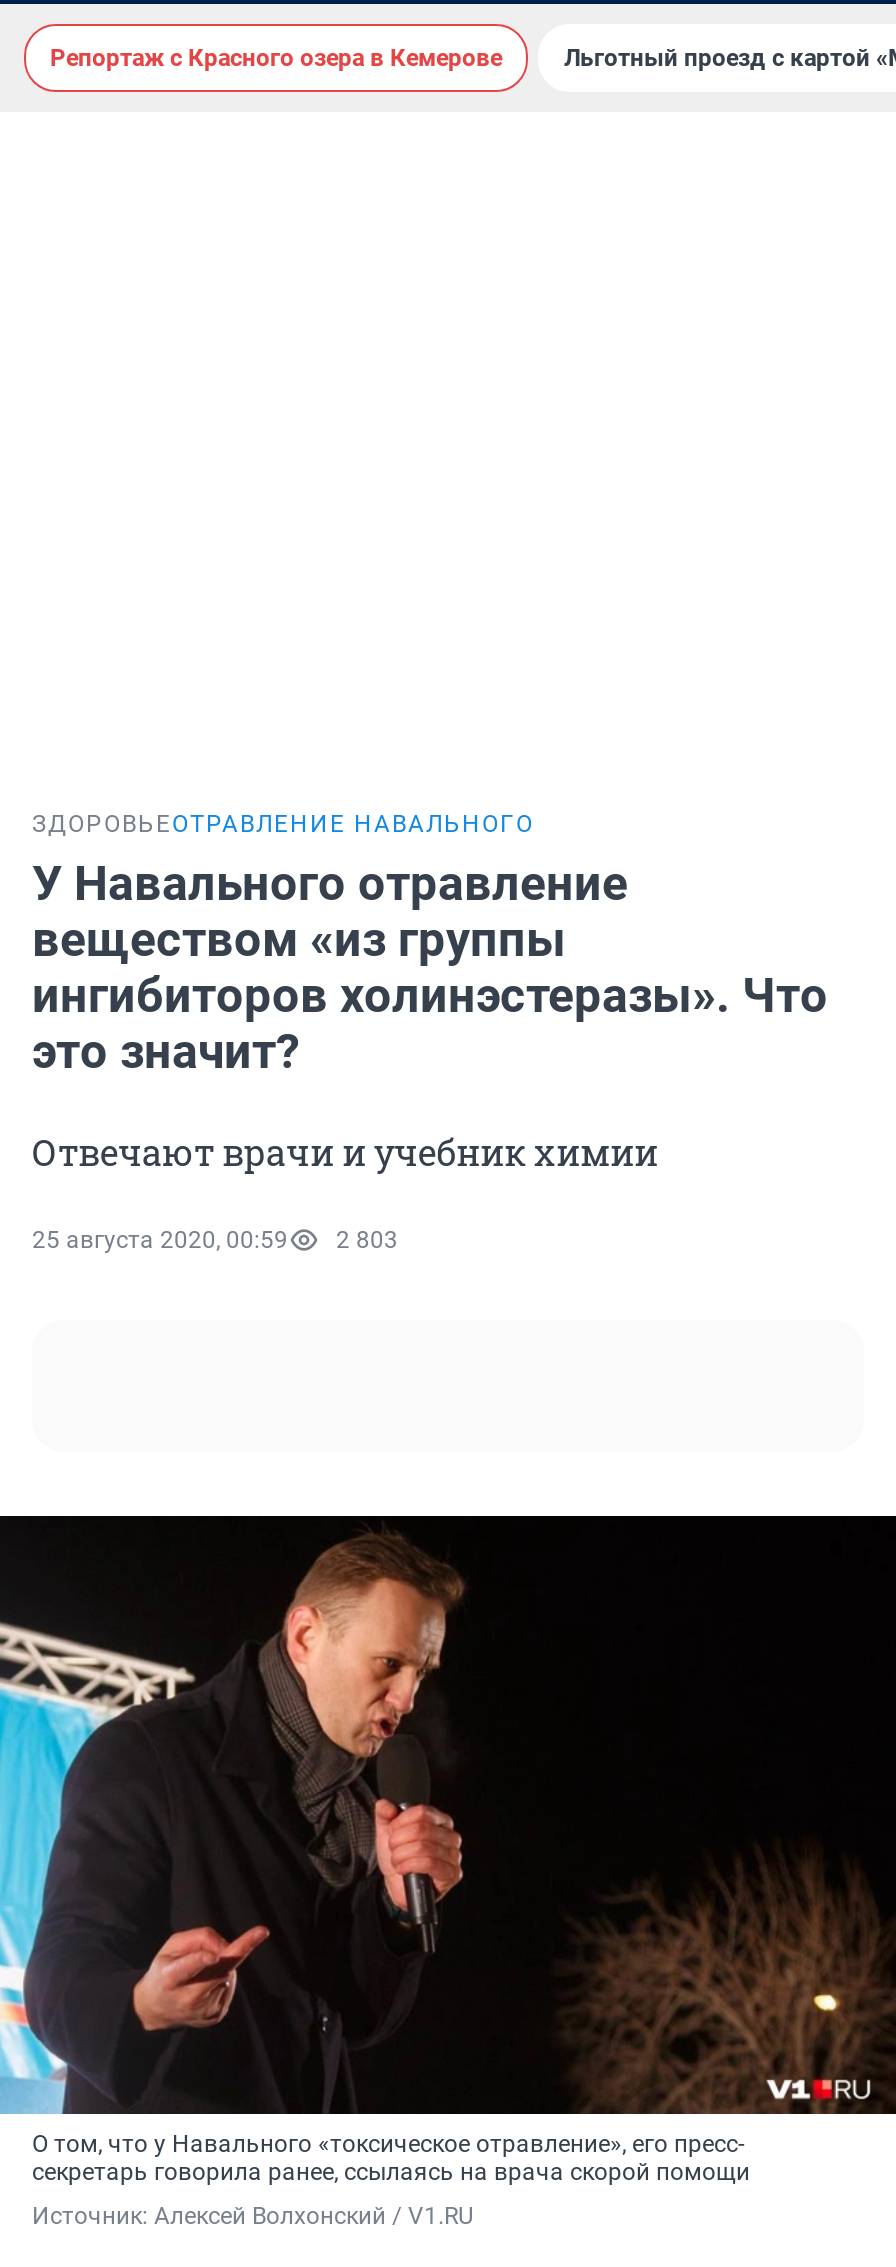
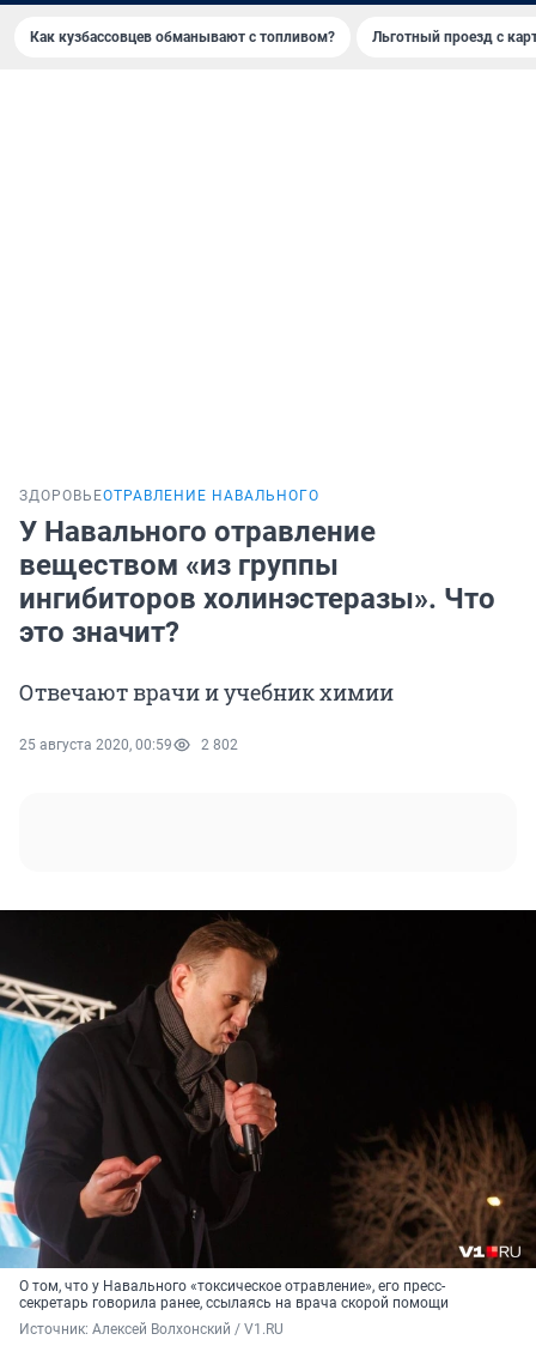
- Репортаж с Красного озера в Кемерове
+ Как кузбассовцев обманывают с топливом?

- 25 августа 2020, 00:59 2 803
+ 25 августа 2020, 00:59 2 802
